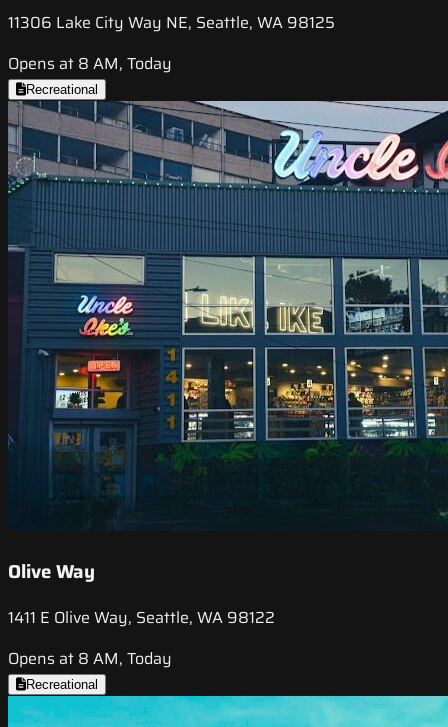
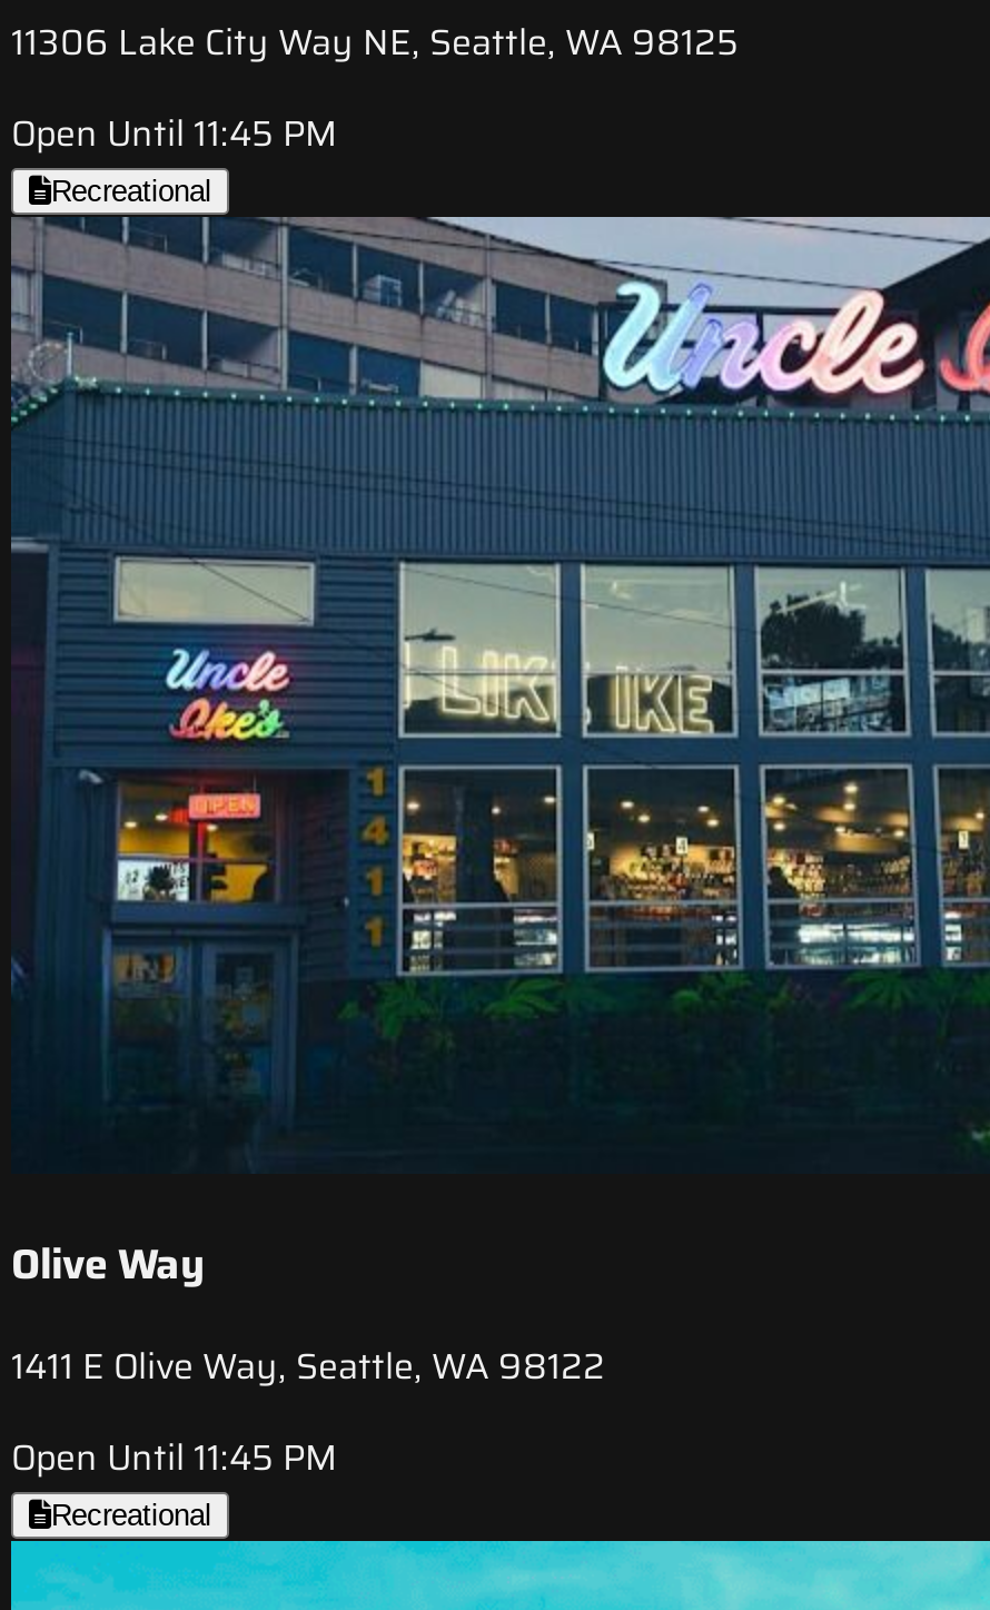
- Opens at 8 AM, Today
+ Open Until 11:45 PM

- Opens at 8 AM, Today
+ Open Until 11:45 PM
